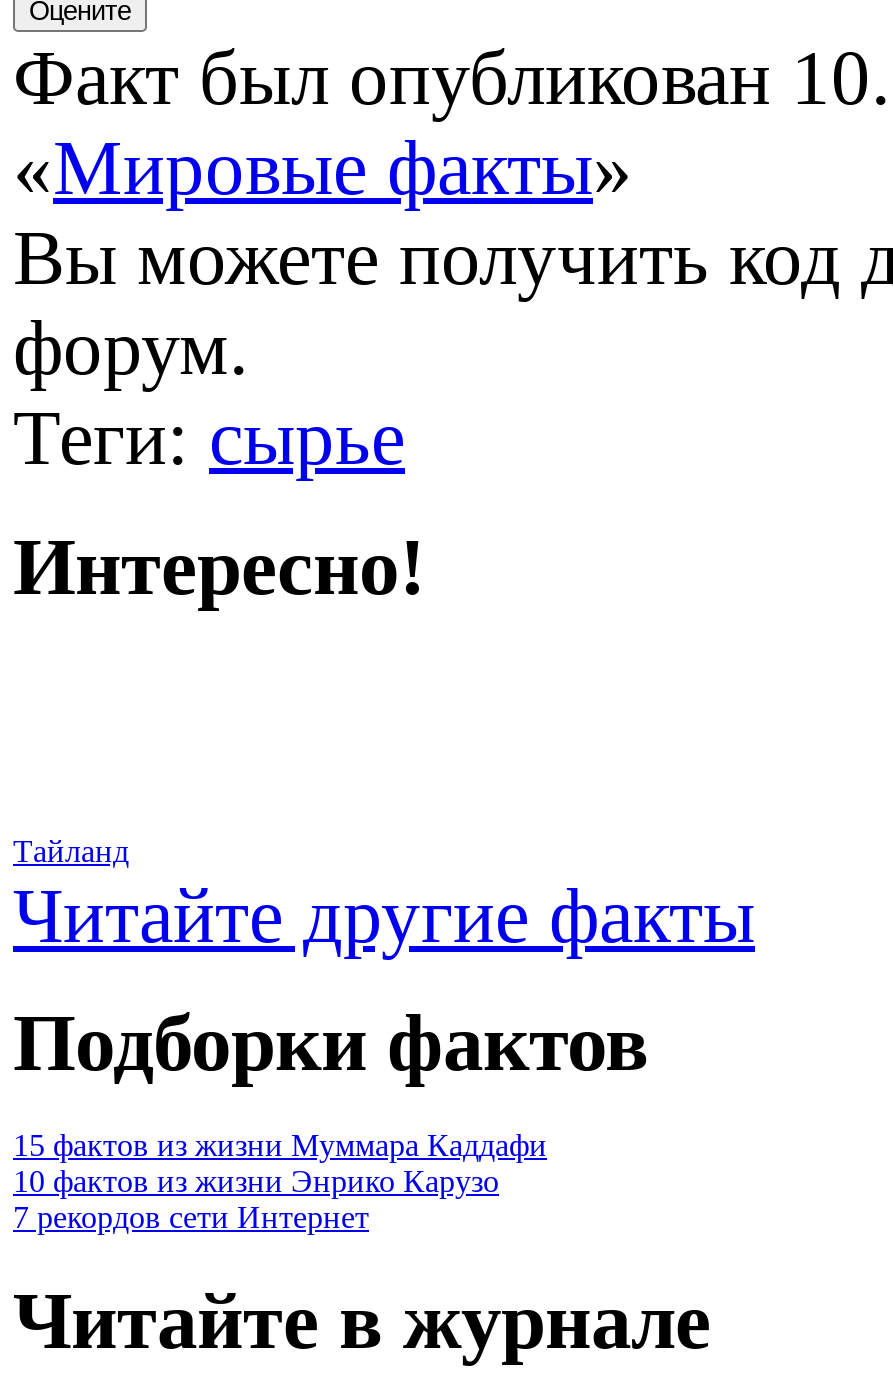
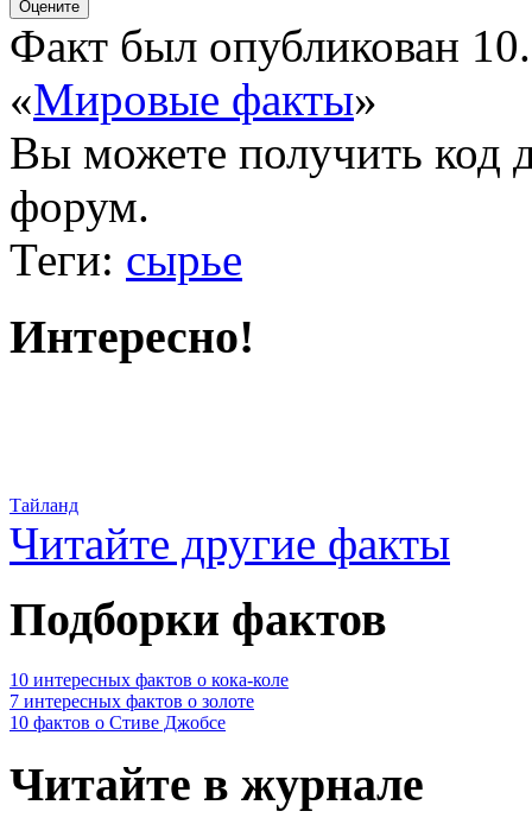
- 15 фактов из жизни Муммара Каддафи
- 10 фактов из жизни Энрико Карузо
- 7 рекордов сети Интернет
+ 10 интересных фактов о кока-коле
+ 7 интересных фактов о золоте
+ 10 фактов о Стиве Джобсе
